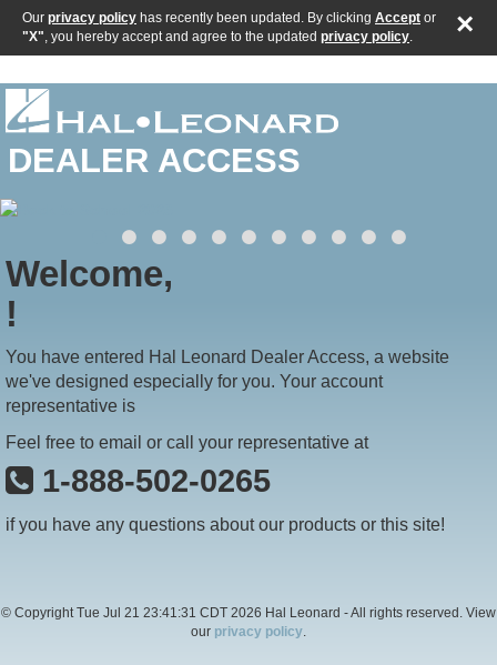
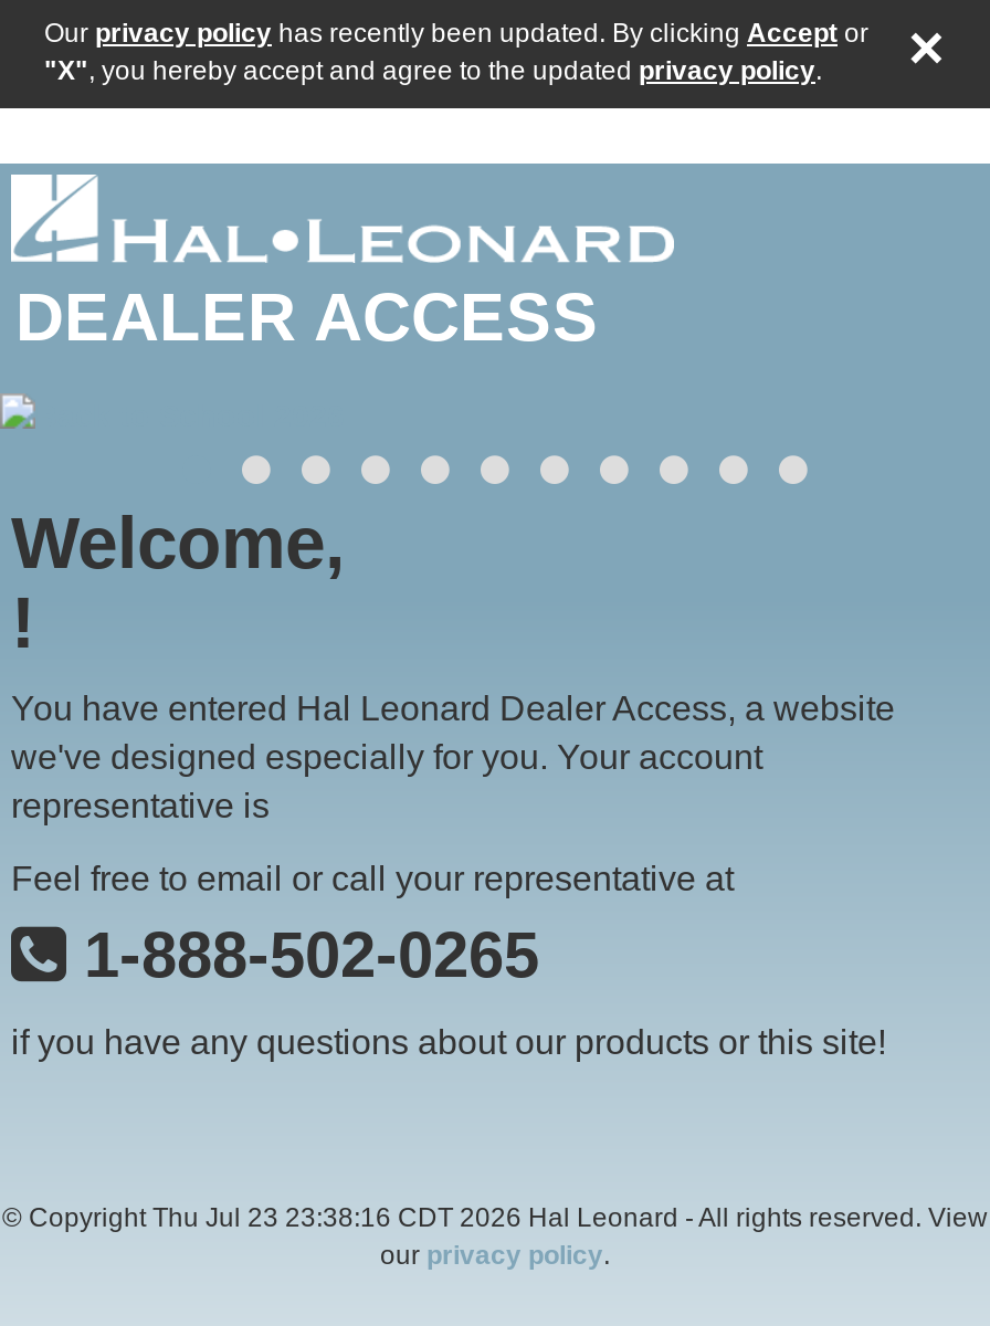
- © Copyright Tue Jul 21 23:41:31 CDT 2026 Hal Leonard - All rights reserved. View
+ © Copyright Thu Jul 23 23:38:16 CDT 2026 Hal Leonard - All rights reserved. View
